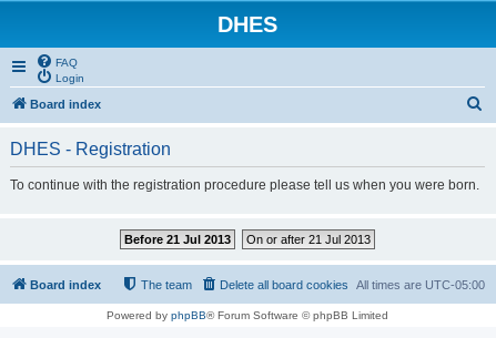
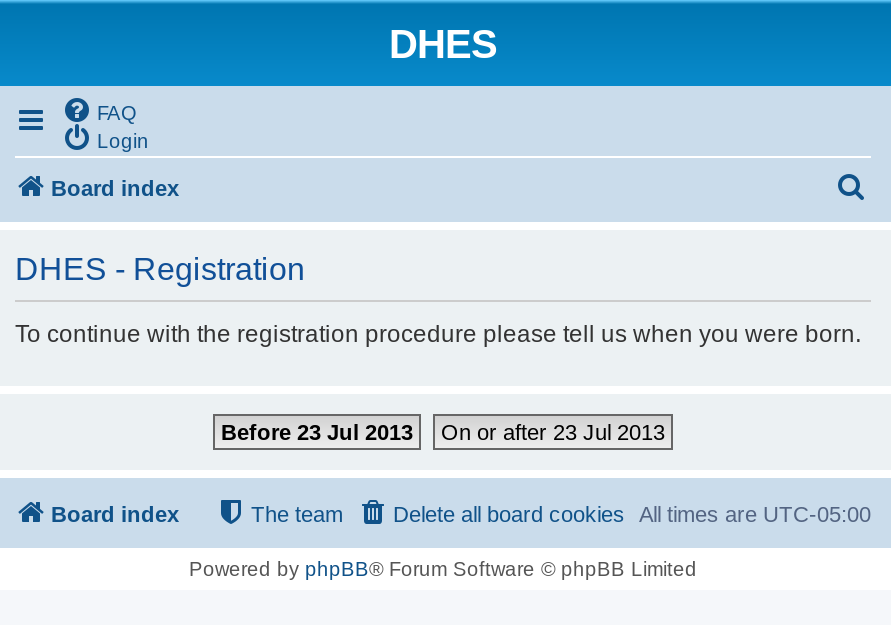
- Before 21 Jul 2013
+ Before 23 Jul 2013

- On or after 21 Jul 2013
+ On or after 23 Jul 2013
